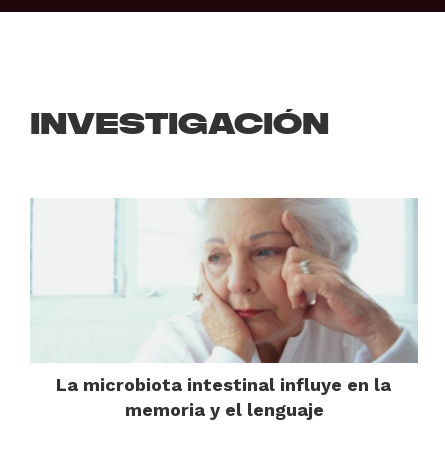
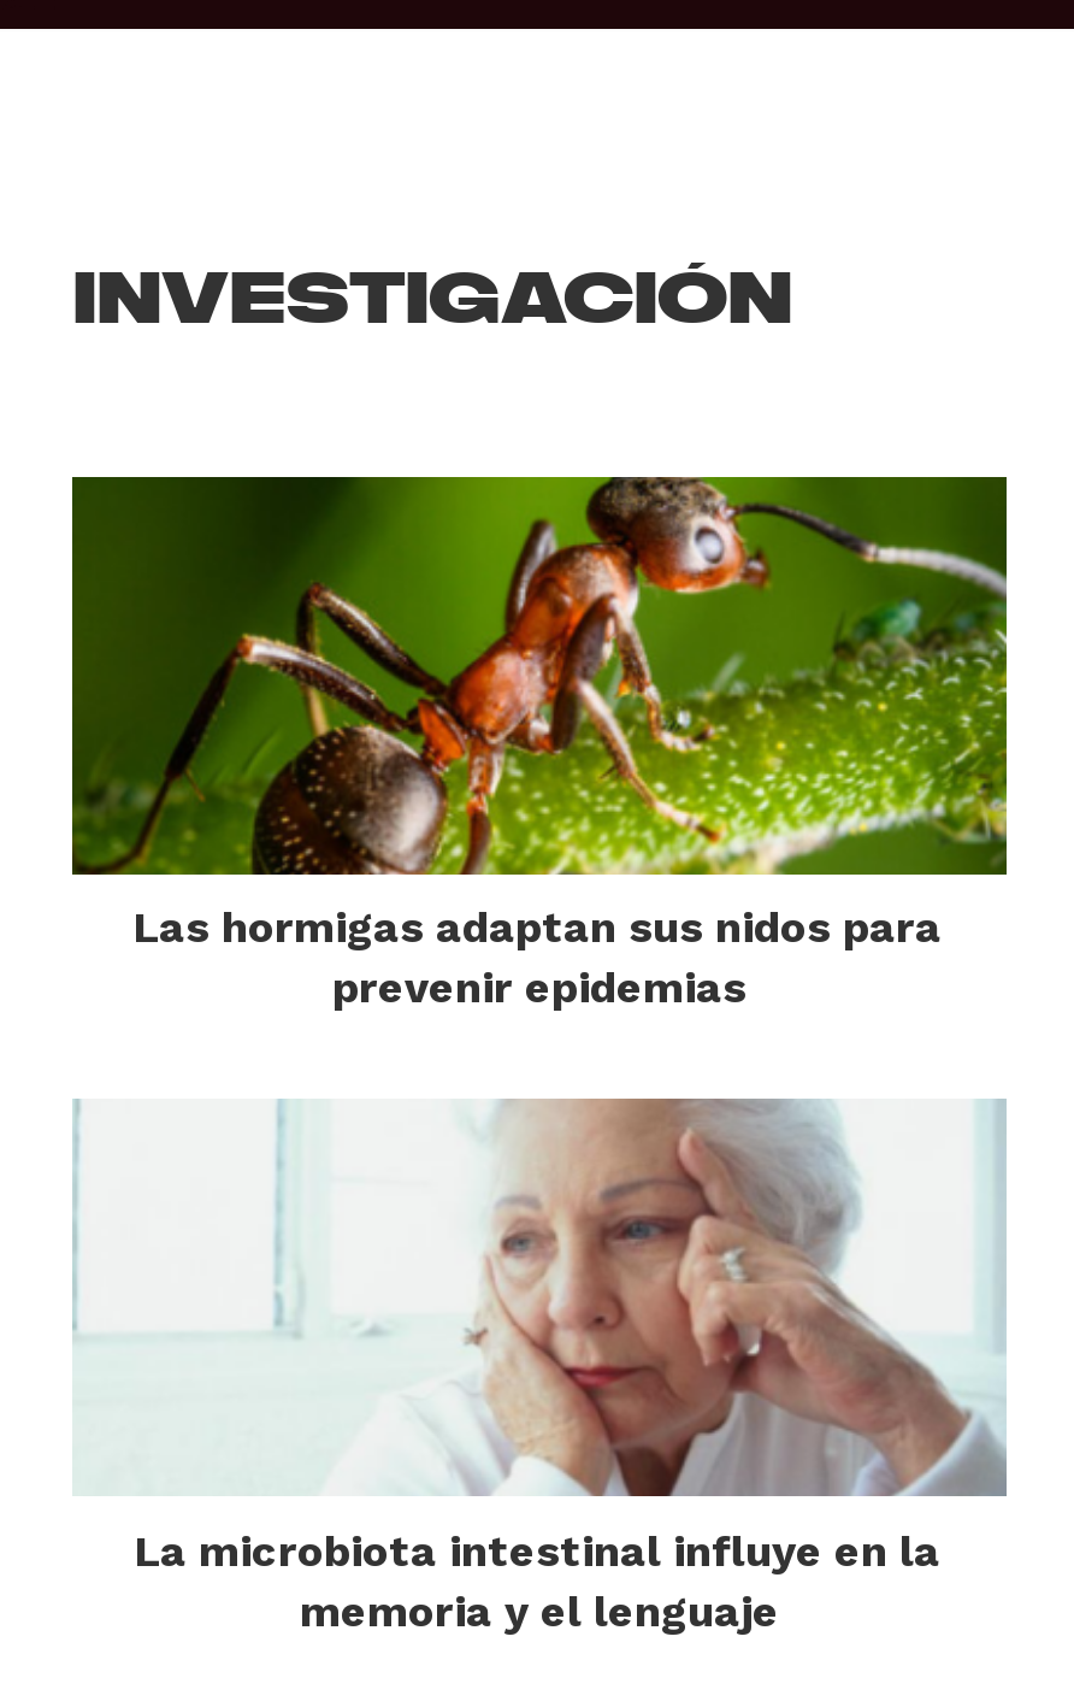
+ [image]
+ Las hormigas adaptan sus nidos para
+ prevenir epidemias
